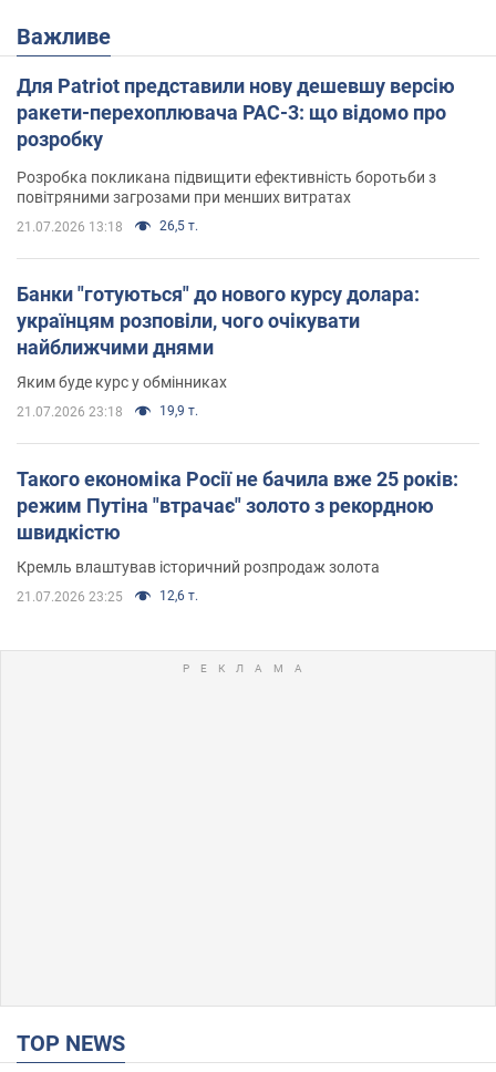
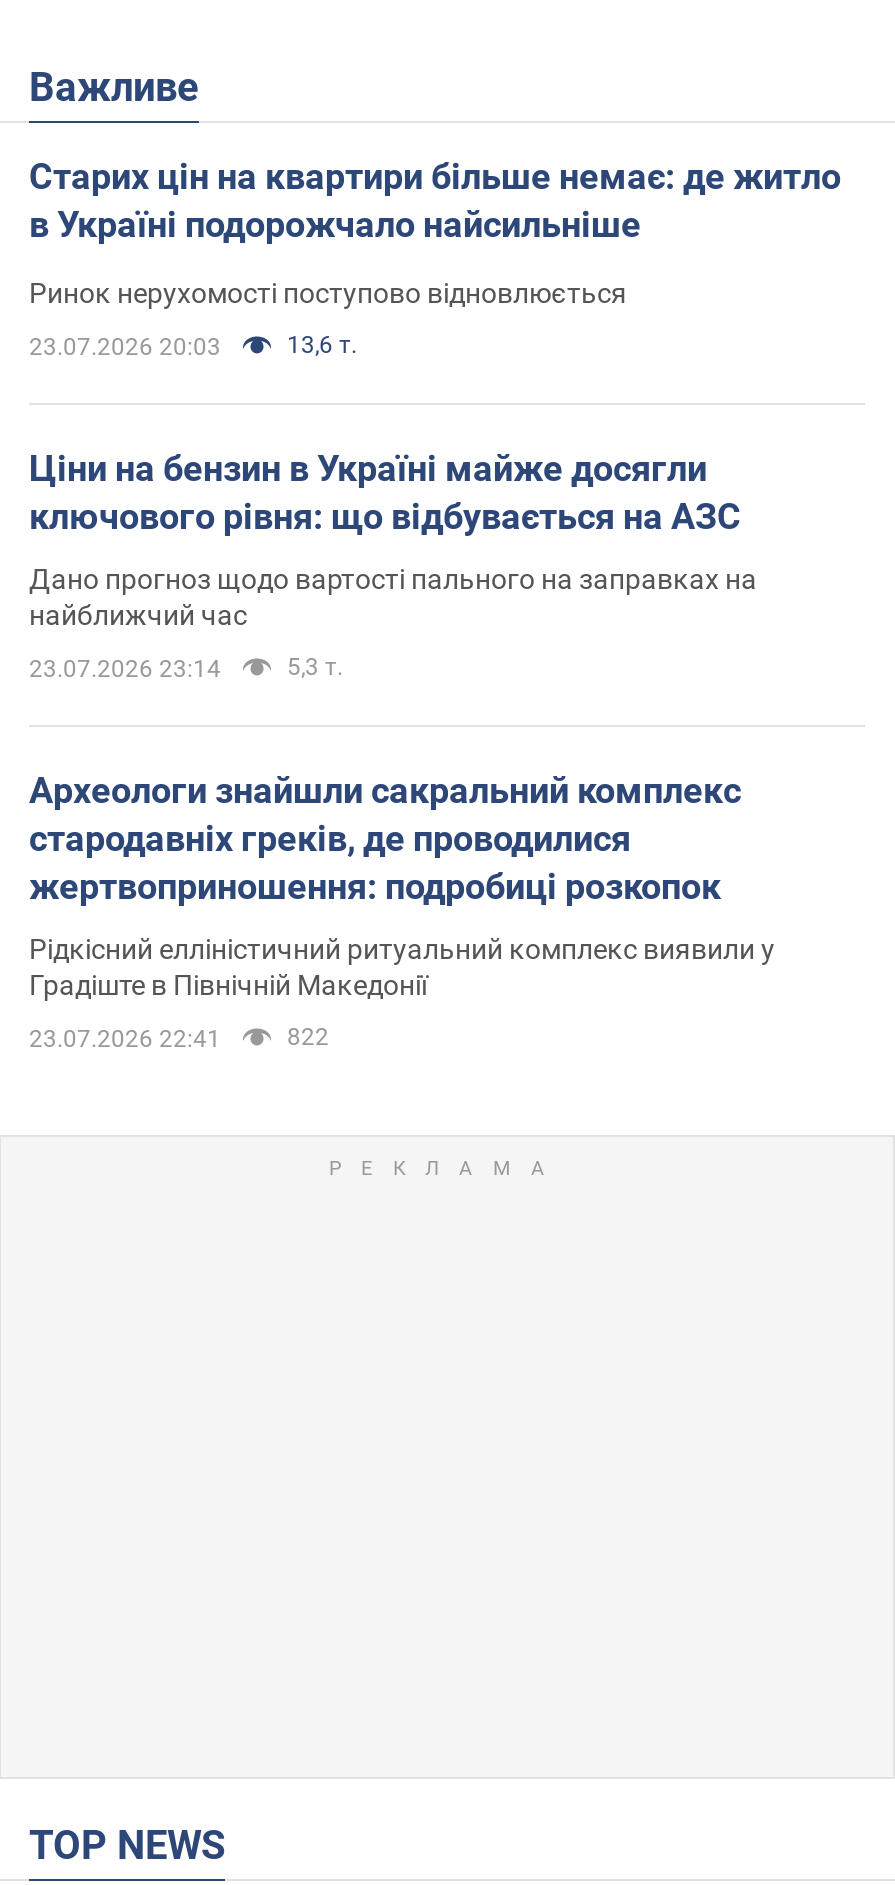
- Для Patriot представили нову дешевшу версію
- ракети-перехоплювача PAC-3: що відомо про
- розробку
+ Старих цін на квартири більше немає: де житло
+ в Україні подорожчало найсильніше

- Розробка покликана підвищити ефективність боротьби з
- повітряними загрозами при менших витратах
+ Ринок нерухомості поступово відновлюється

- 21.07.2026 13:18
- 26,5 т.
+ 23.07.2026 20:03
+ 13,6 т.

- Банки "готуються" до нового курсу долара:
- українцям розповіли, чого очікувати
- найближчими днями
+ Ціни на бензин в Україні майже досягли
+ ключового рівня: що відбувається на АЗС

- Яким буде курс у обмінниках
+ Дано прогноз щодо вартості пального на заправках на
+ найближчий час

- 21.07.2026 23:18
- 19,9 т.
+ 23.07.2026 23:14
+ 5,3 т.

- Такого економіка Росії не бачила вже 25 років:
- режим Путіна "втрачає" золото з рекордною
- швидкістю
+ Археологи знайшли сакральний комплекс
+ стародавніх греків, де проводилися
+ жертвоприношення: подробиці розкопок

- Кремль влаштував історичний розпродаж золота
+ Рідкісний елліністичний ритуальний комплекс виявили у
+ Градіште в Північній Македонії

- 21.07.2026 23:25
- 12,6 т.
+ 23.07.2026 22:41
+ 822
